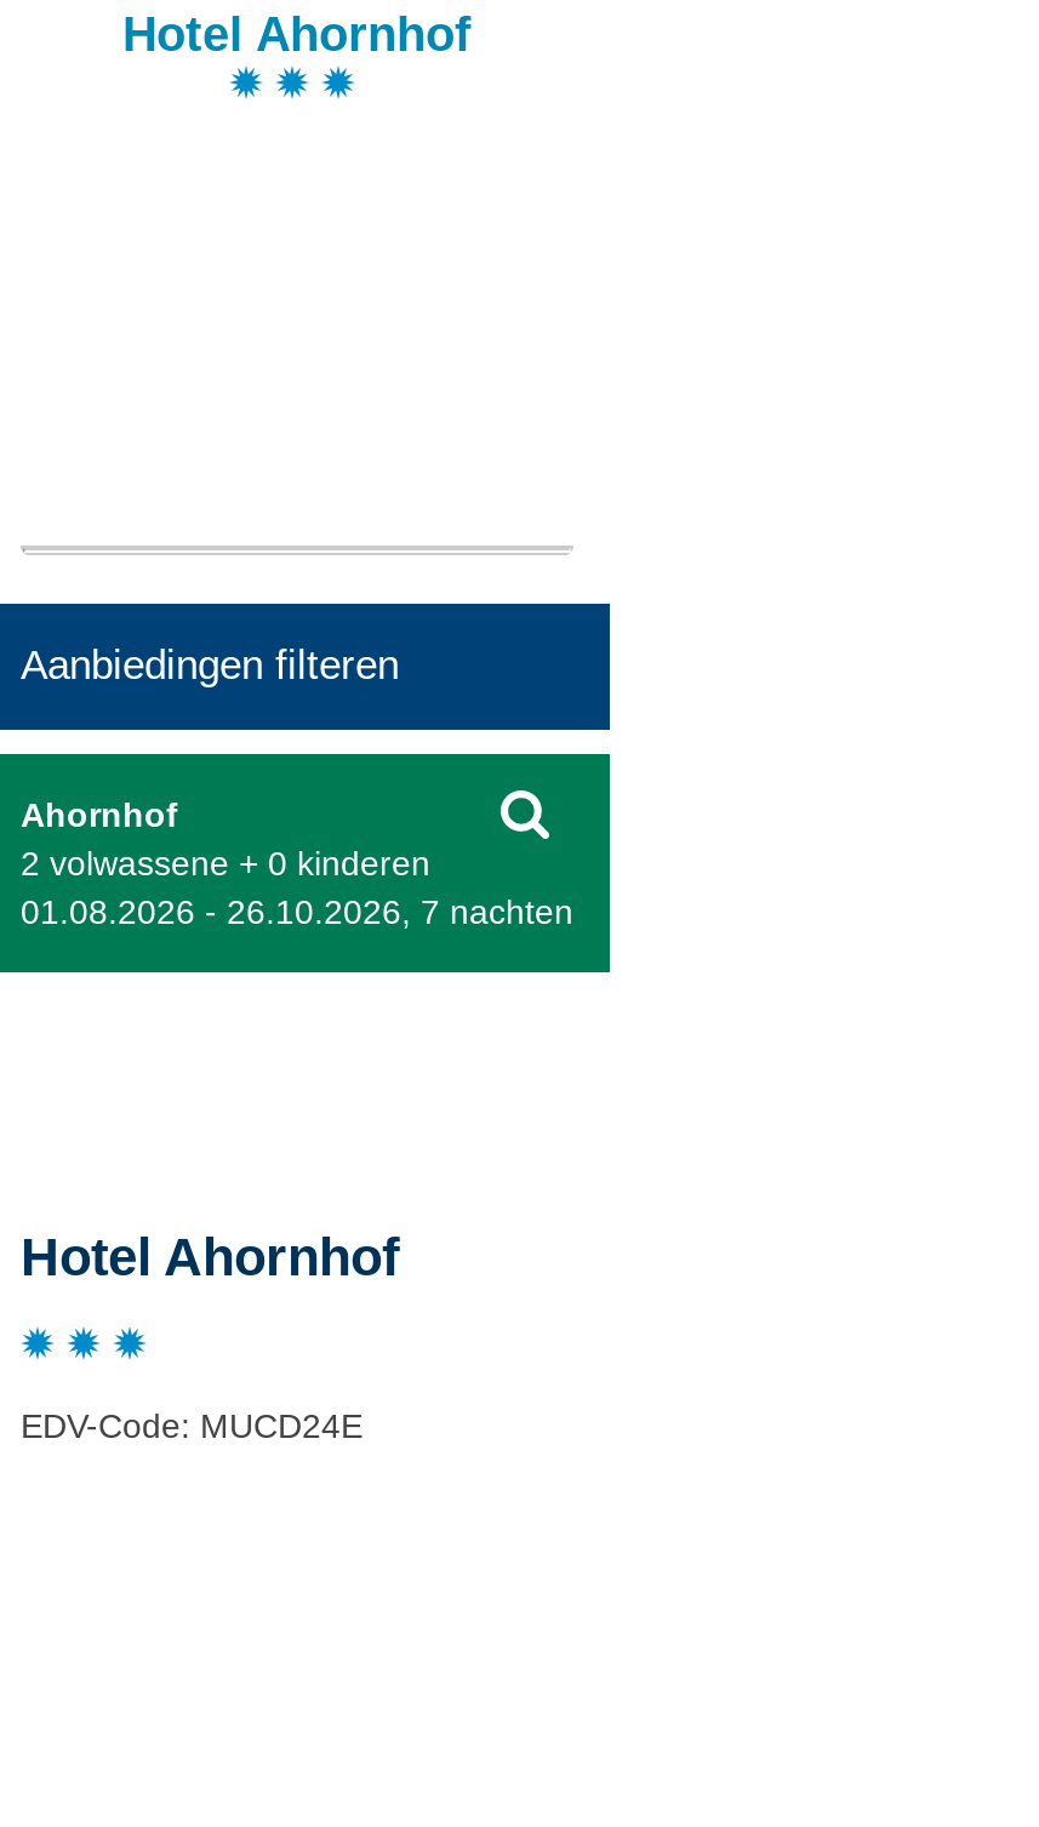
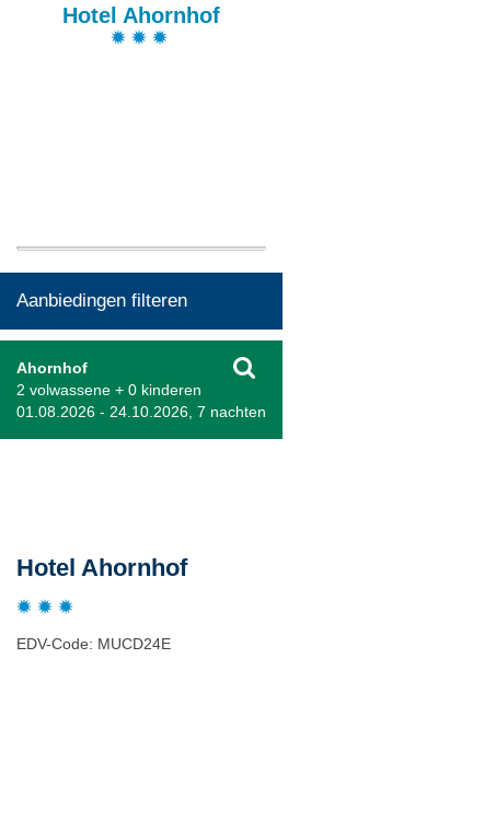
- 01.08.2026 - 26.10.2026, 7 nachten
+ 01.08.2026 - 24.10.2026, 7 nachten
